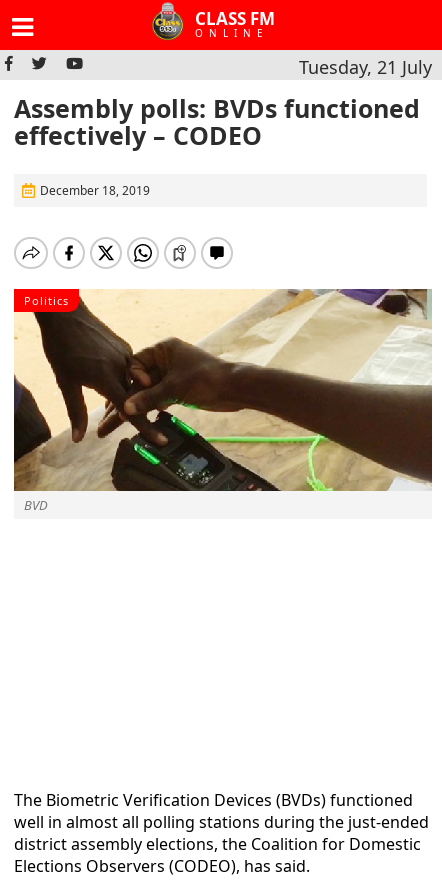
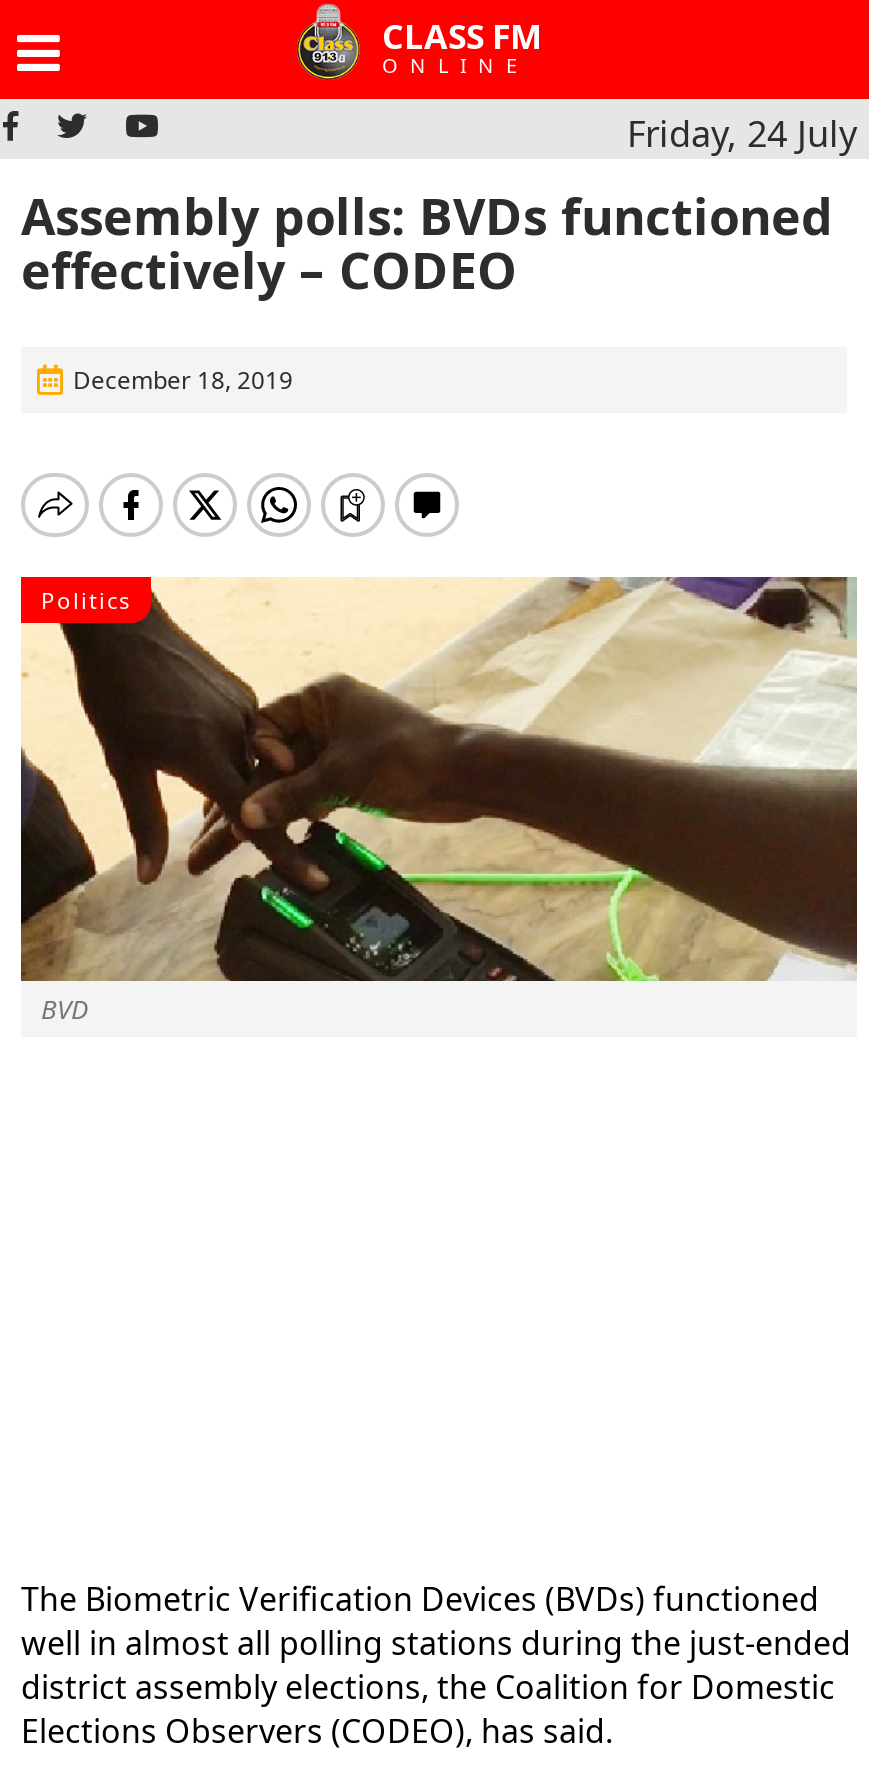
- Tuesday, 21 July
+ Friday, 24 July
